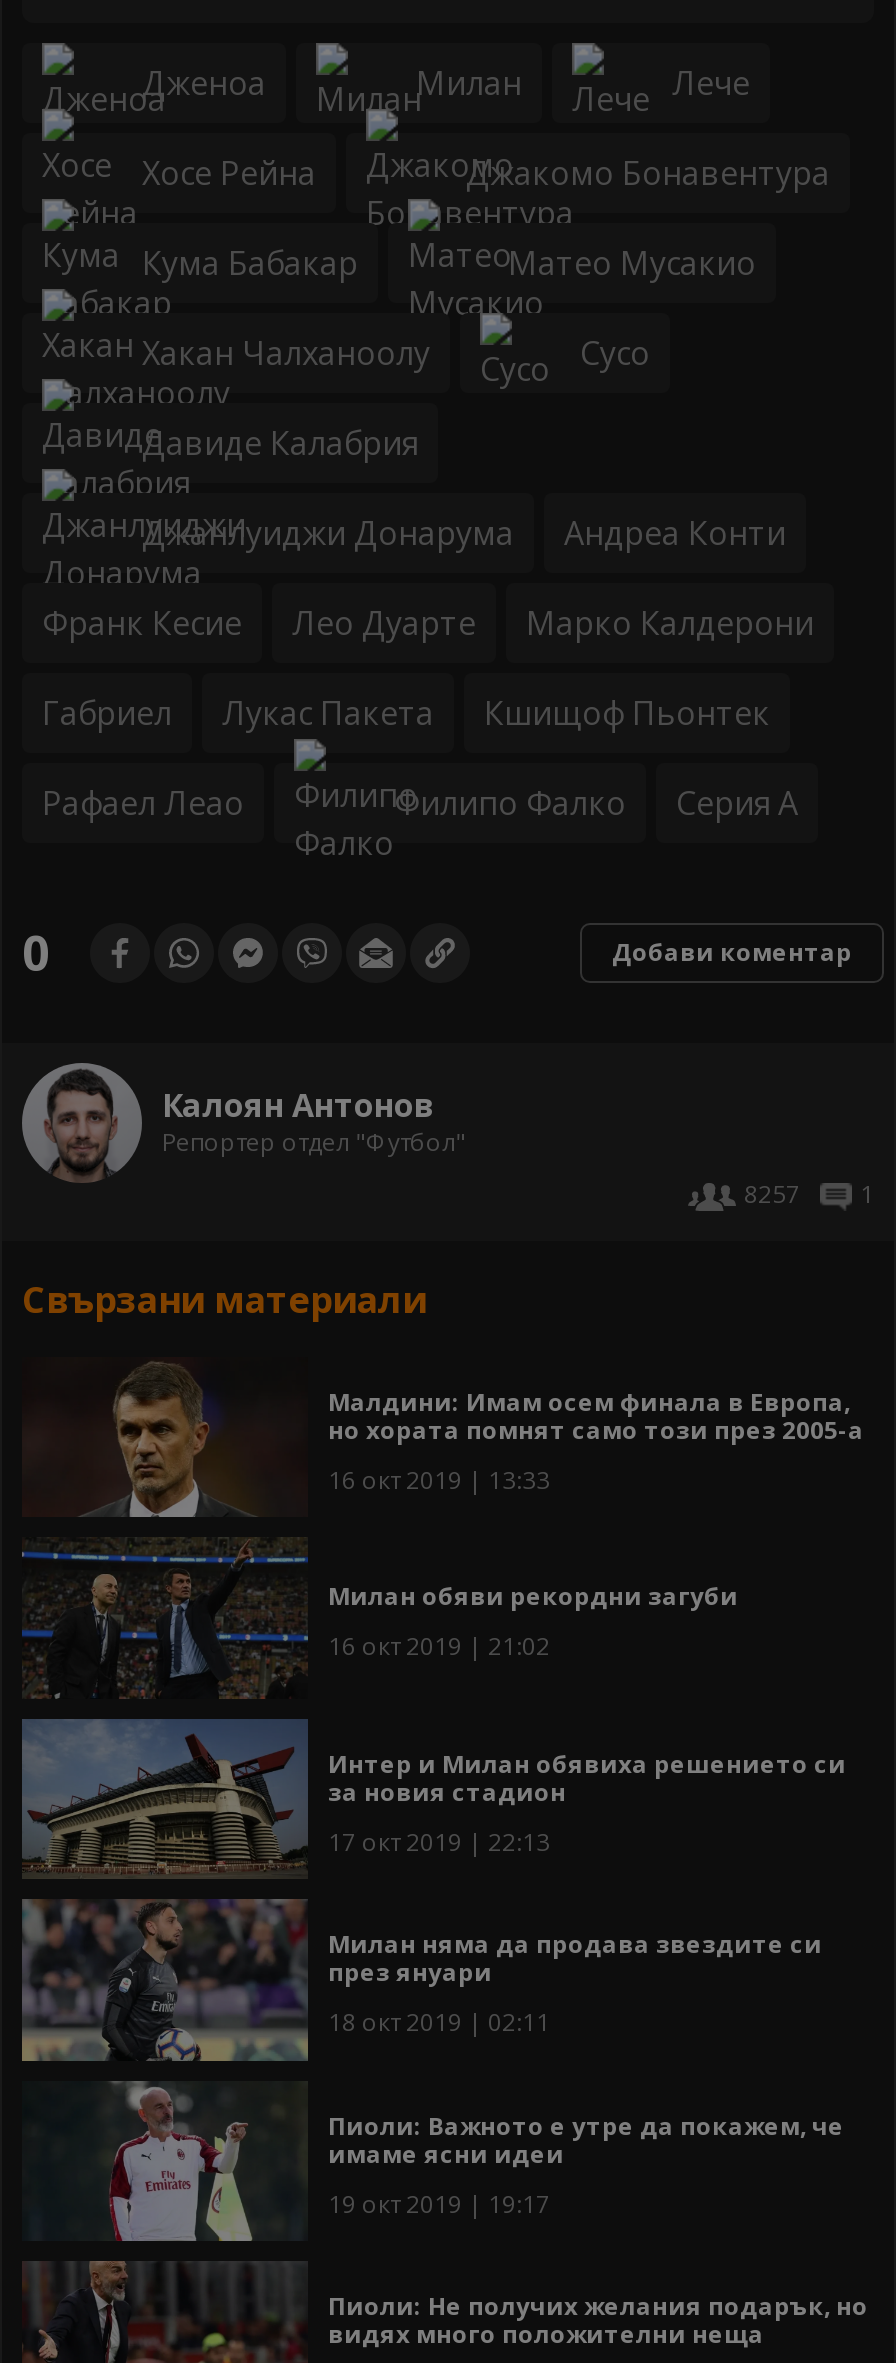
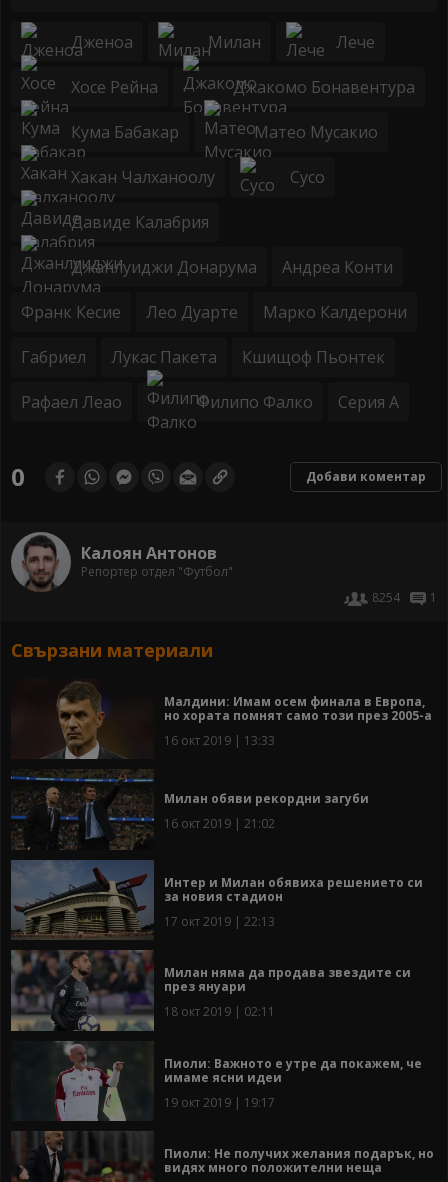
- 8257 1
+ 8254 1
